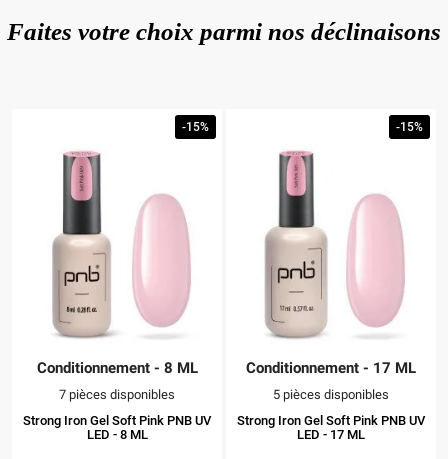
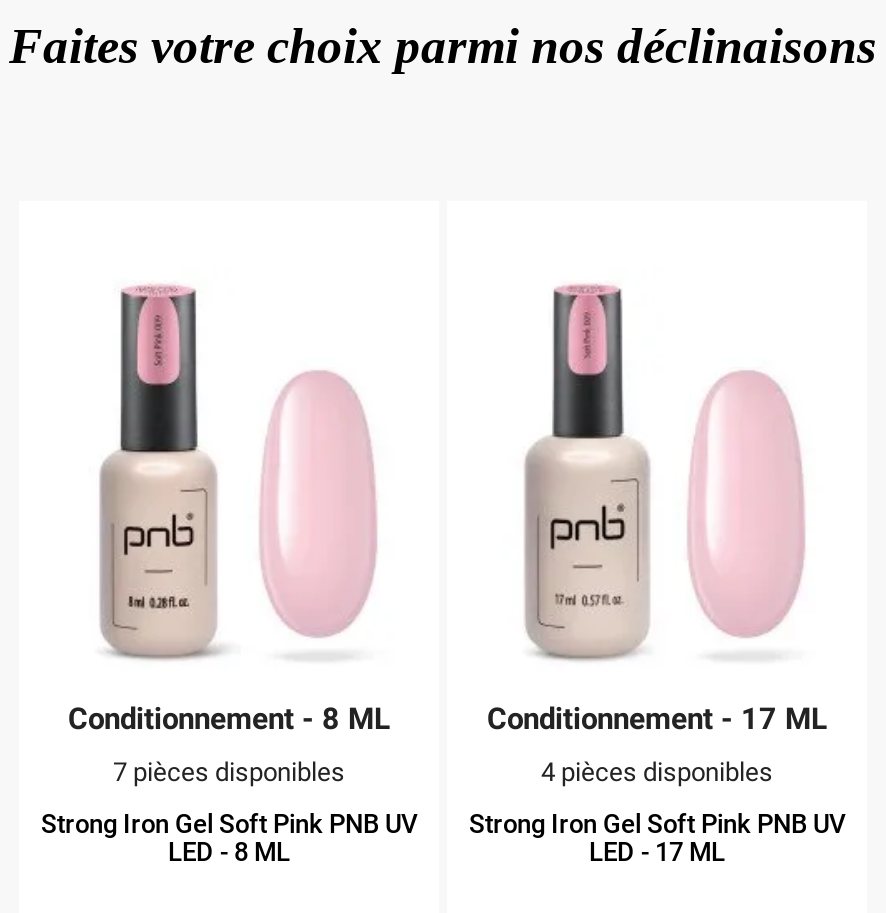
- -15%

- -15%

- 5 pièces disponibles
+ 4 pièces disponibles
